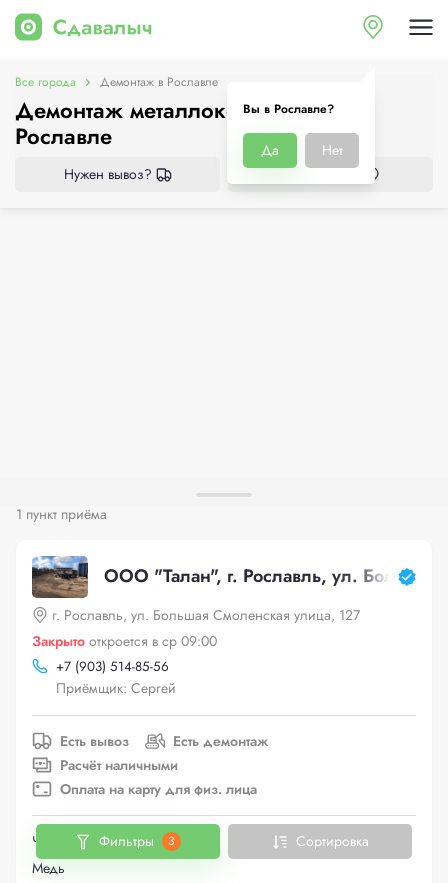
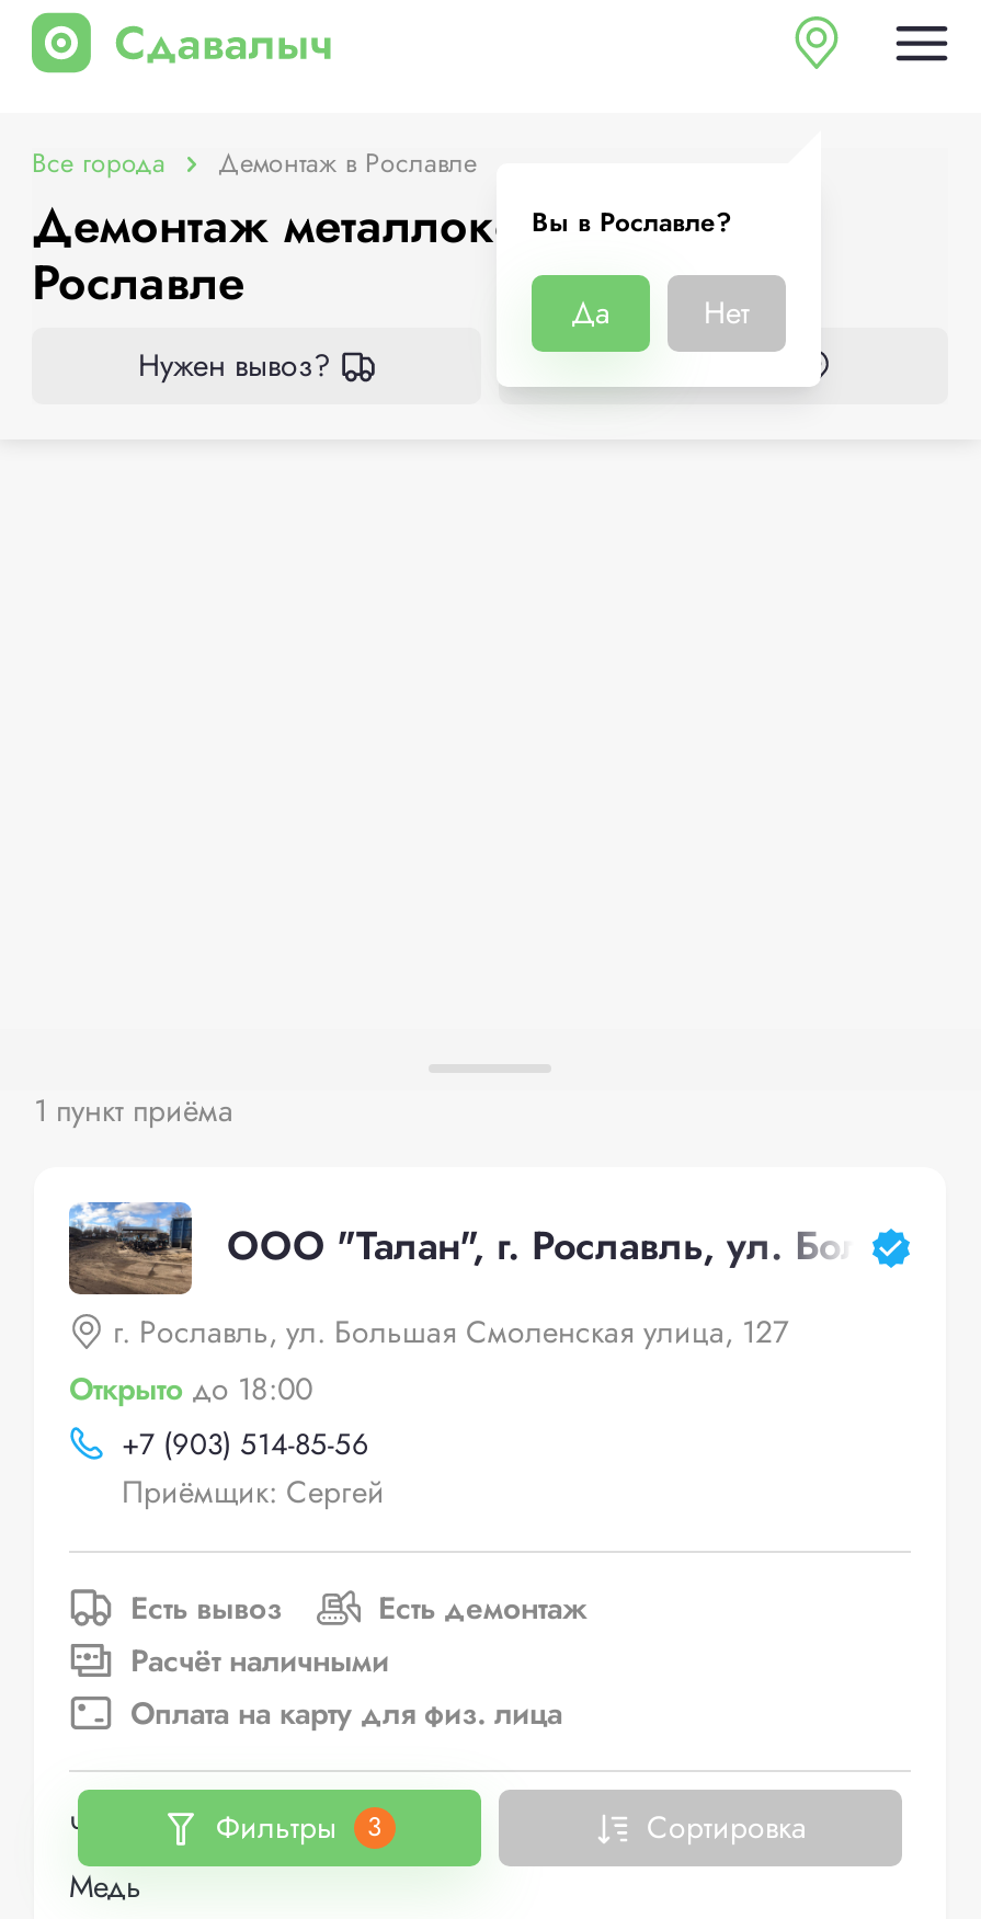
- Закрыто откроется в ср 09:00
+ Открыто до 18:00
